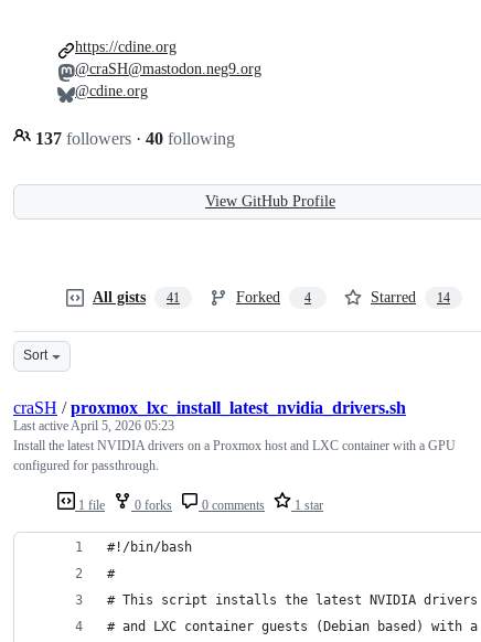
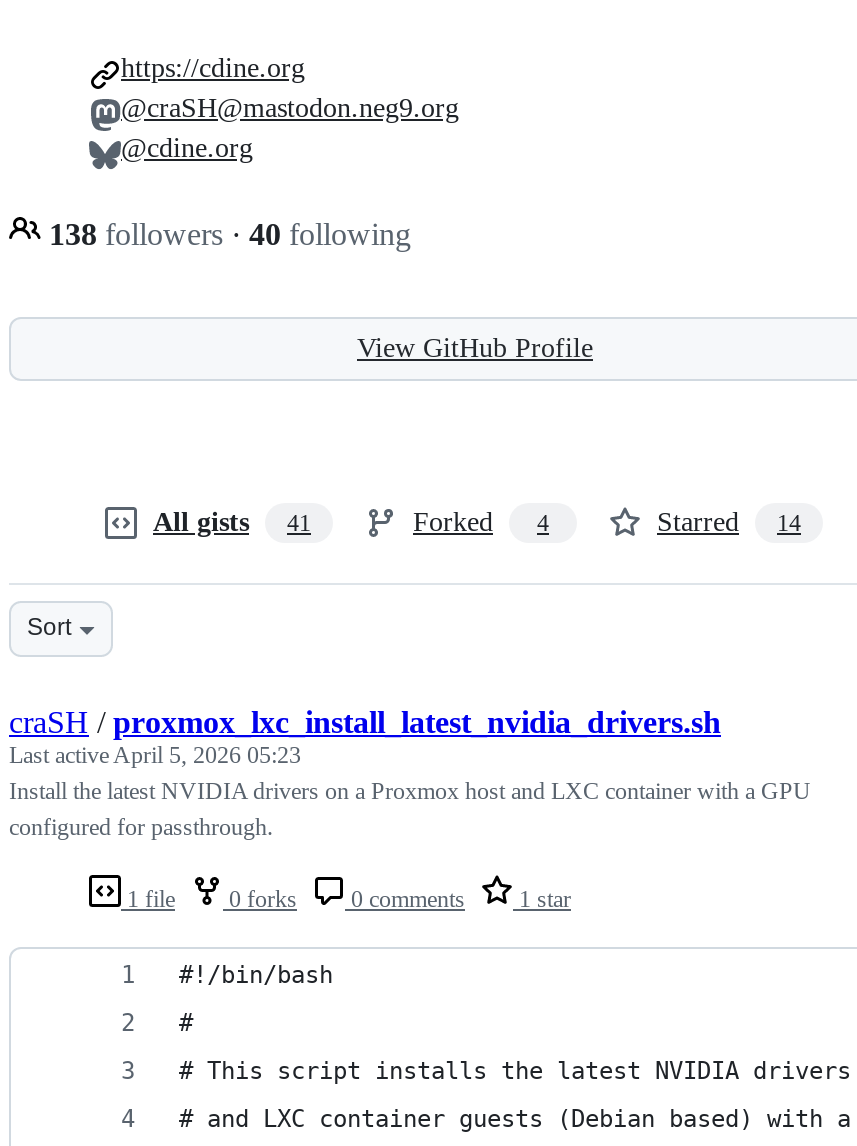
- 137 followers · 40 following
+ 138 followers · 40 following
